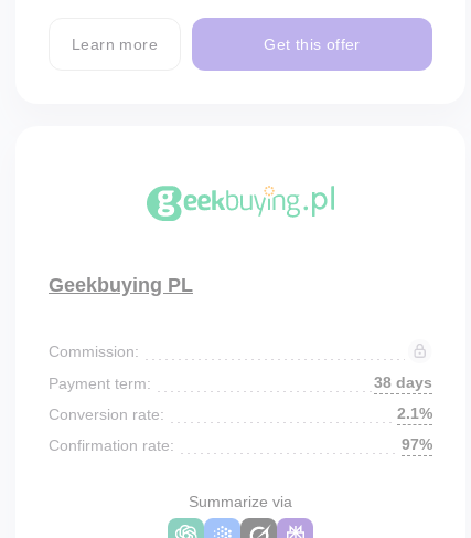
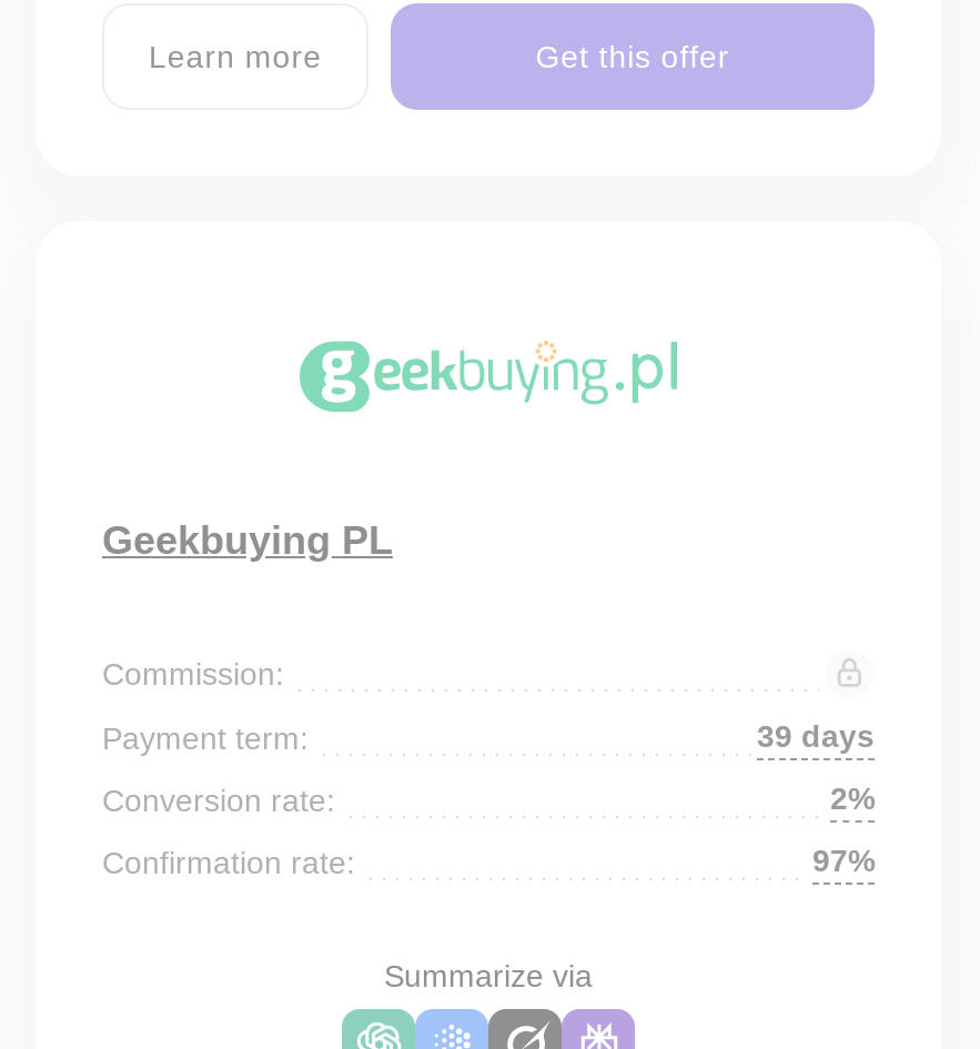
- 38 days
+ 39 days

- 2.1%
+ 2%
